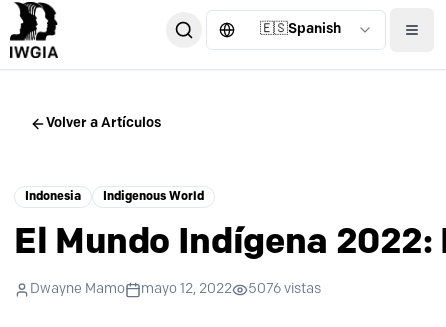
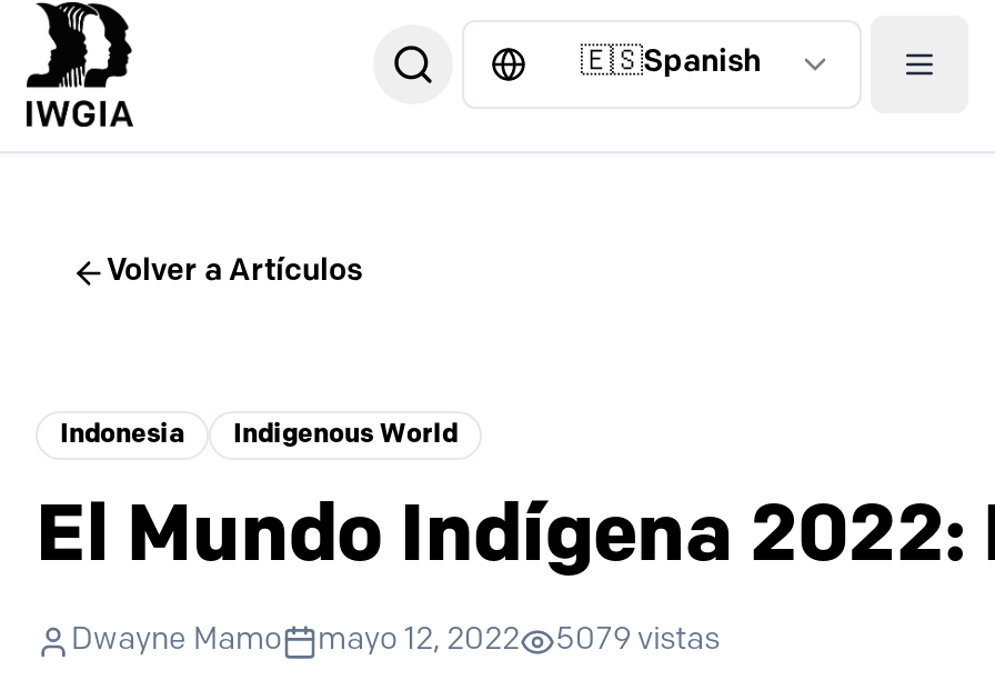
- Dwayne Mamo mayo 12, 2022 5076 vistas
+ Dwayne Mamo mayo 12, 2022 5079 vistas
